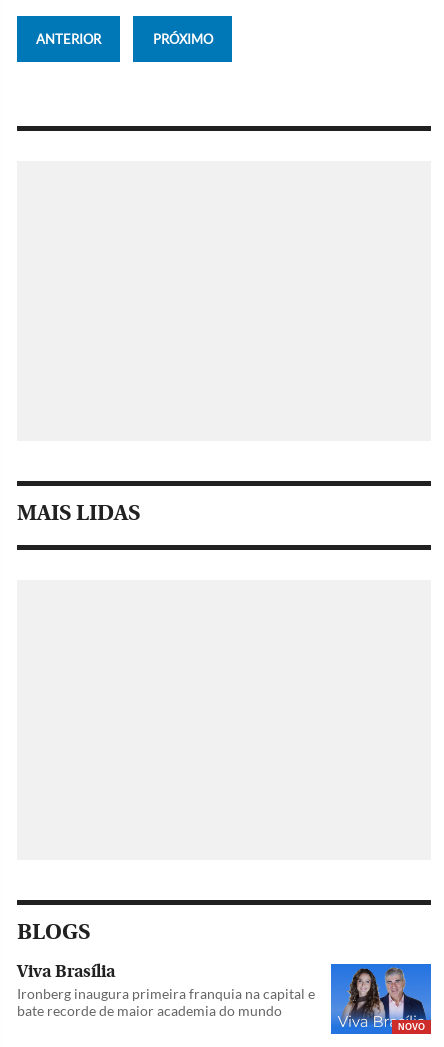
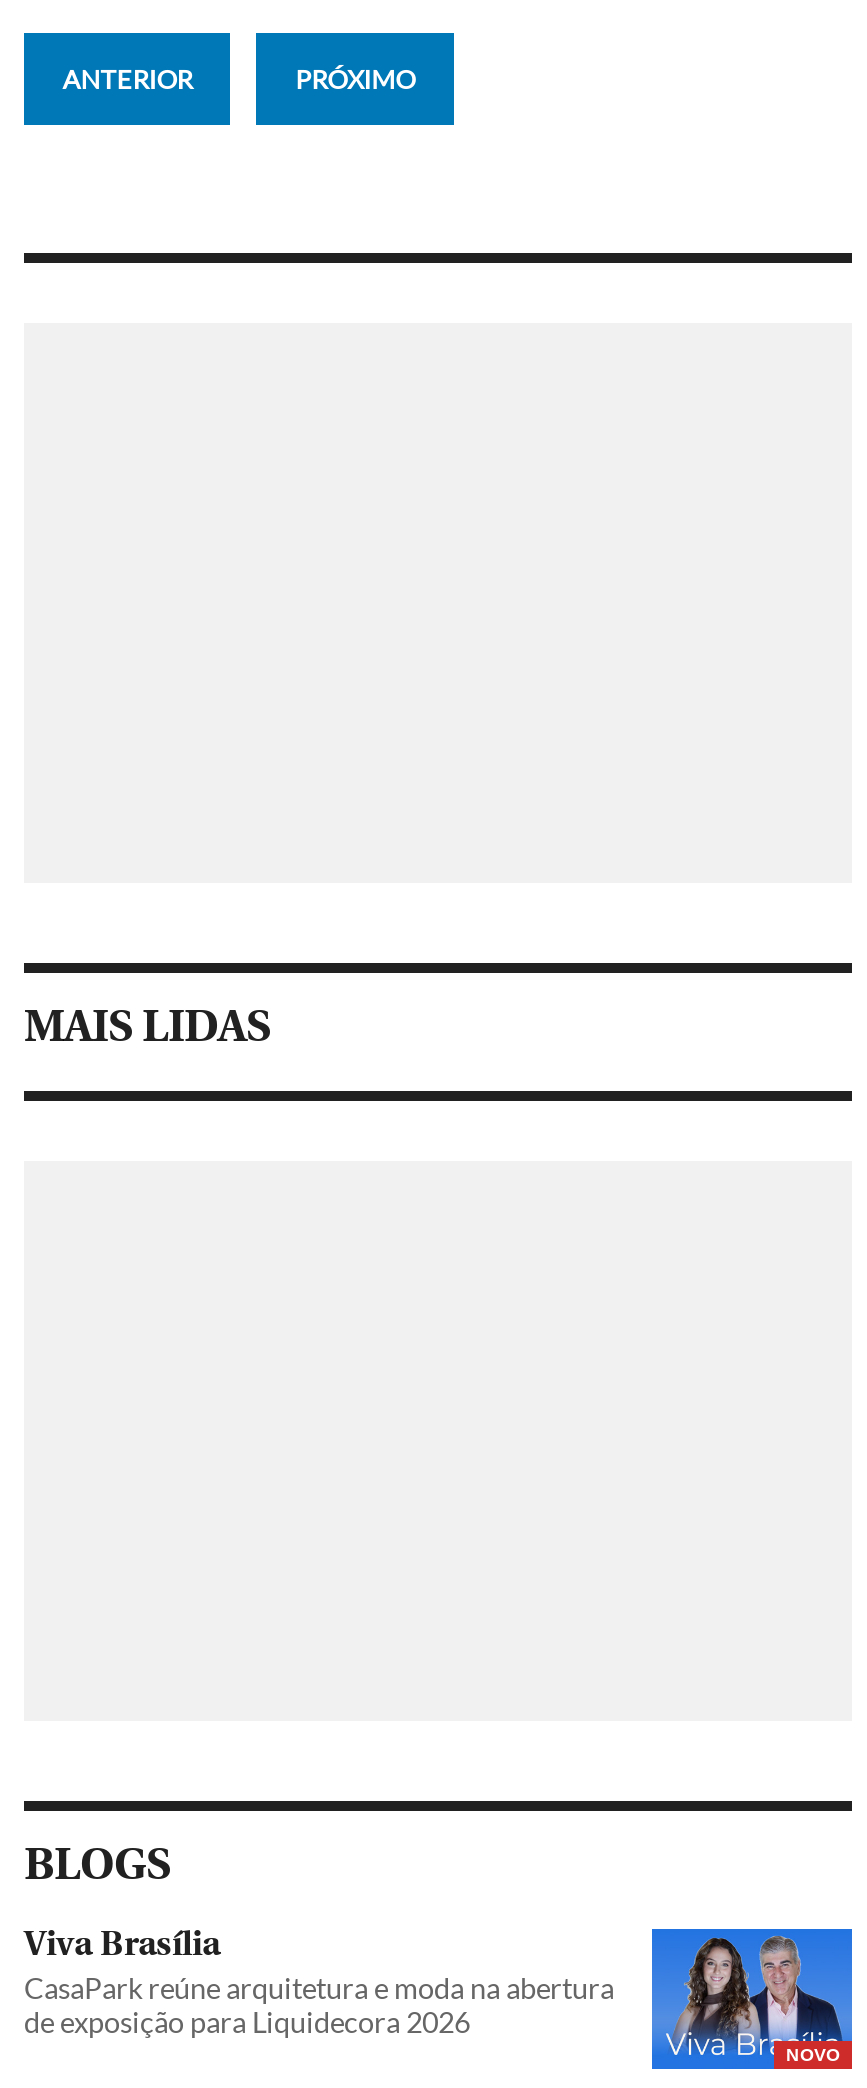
- Ironberg inaugura primeira franquia na capital e
- bate recorde de maior academia do mundo
+ CasaPark reúne arquitetura e moda na abertura
+ de exposição para Liquidecora 2026
